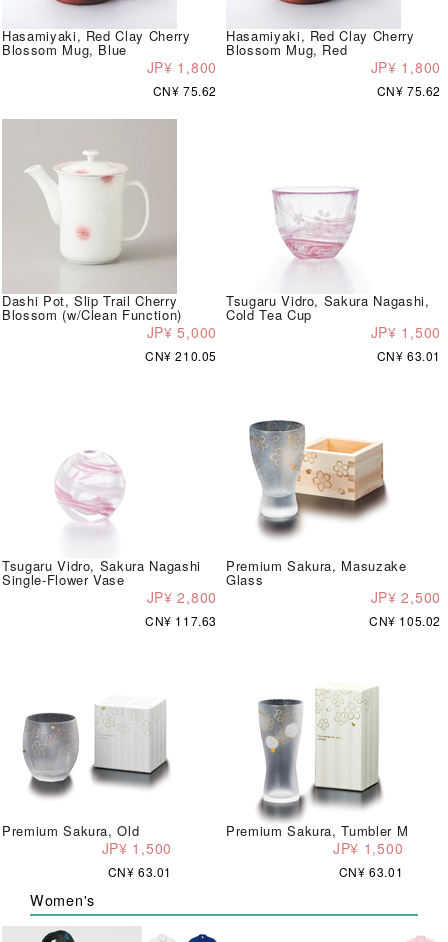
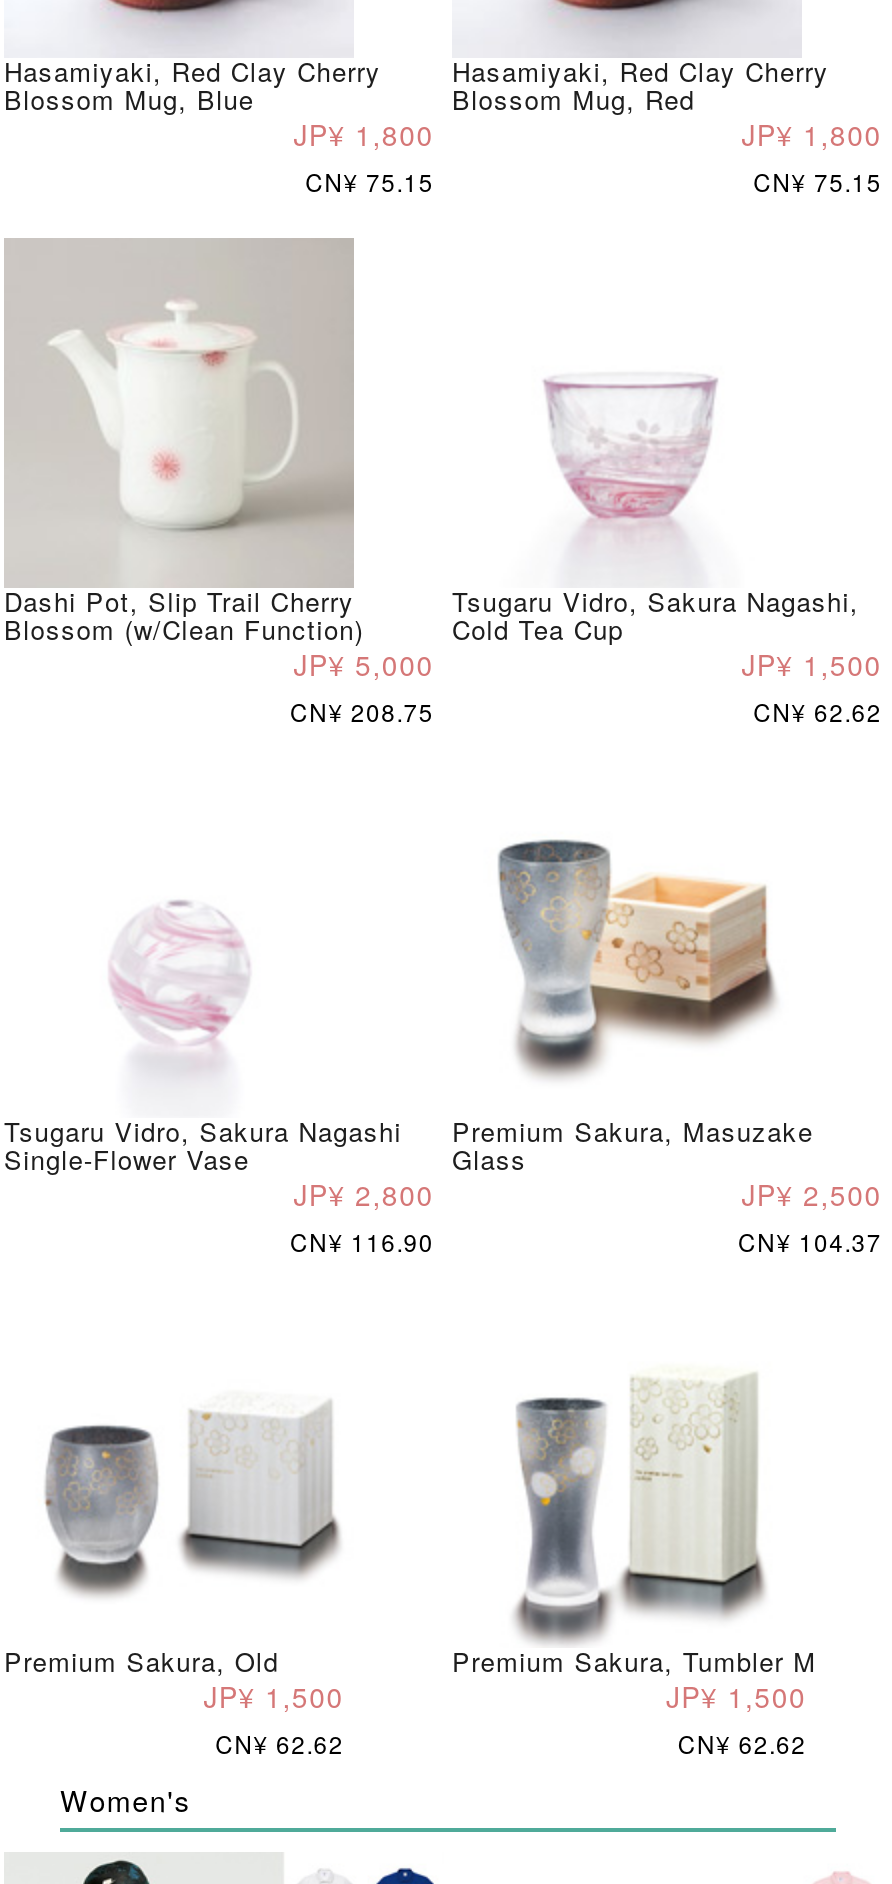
- CN¥ 75.62
+ CN¥ 75.15

- CN¥ 75.62
+ CN¥ 75.15

- CN¥ 210.05
+ CN¥ 208.75

- CN¥ 63.01
+ CN¥ 62.62

- CN¥ 117.63
+ CN¥ 116.90

- CN¥ 105.02
+ CN¥ 104.37

- CN¥ 63.01
+ CN¥ 62.62

- CN¥ 63.01
+ CN¥ 62.62
